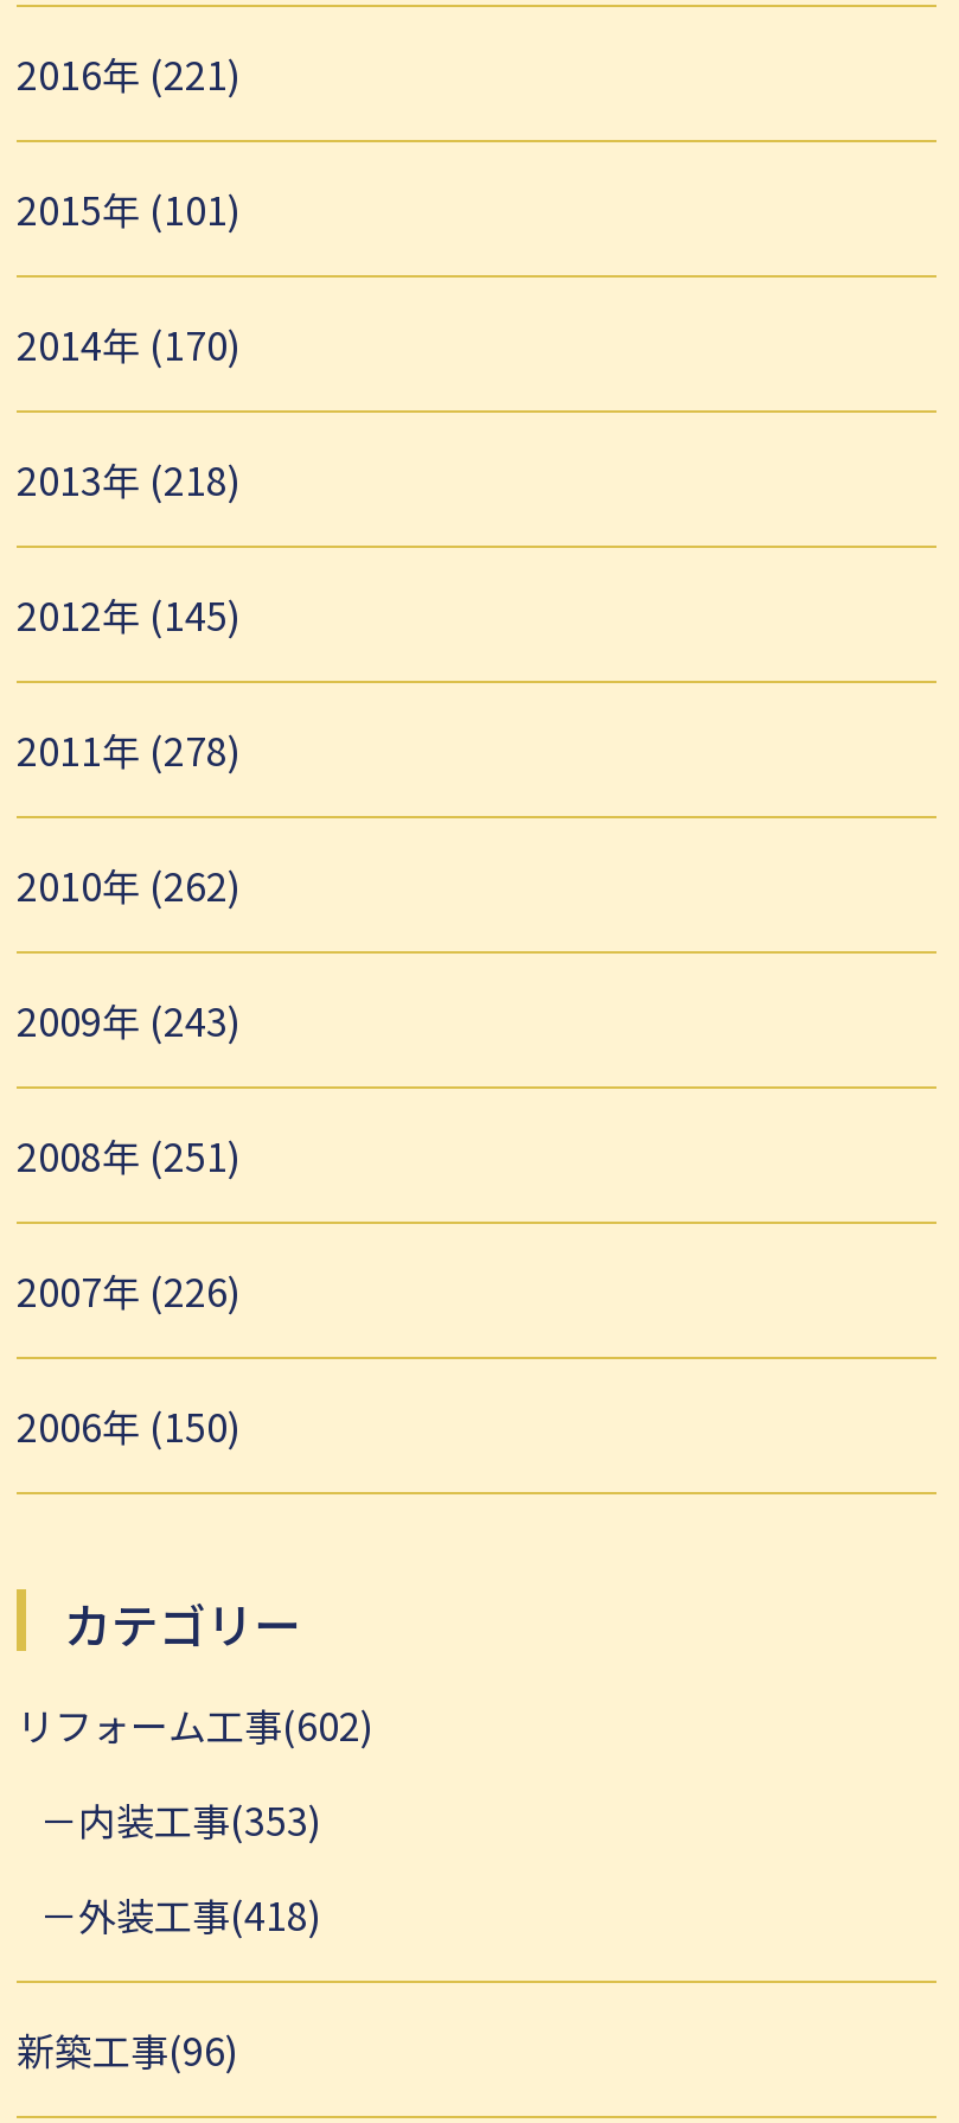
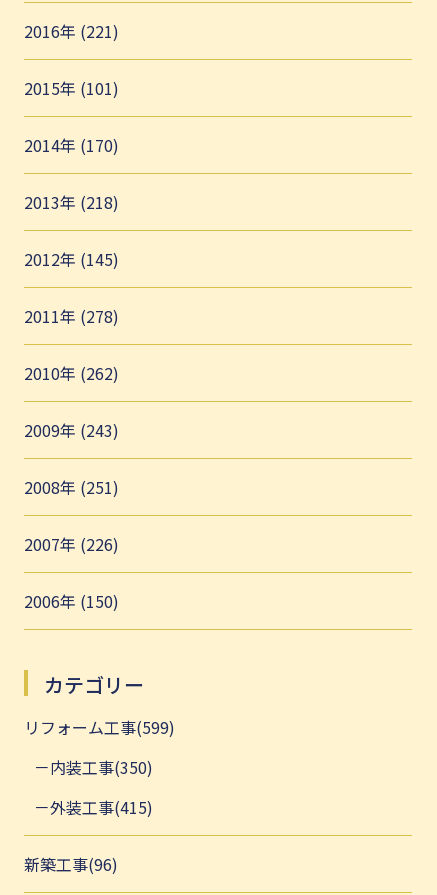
- リフォーム工事(602)
+ リフォーム工事(599)

- 内装工事(353)
+ 内装工事(350)

- 外装工事(418)
+ 外装工事(415)
